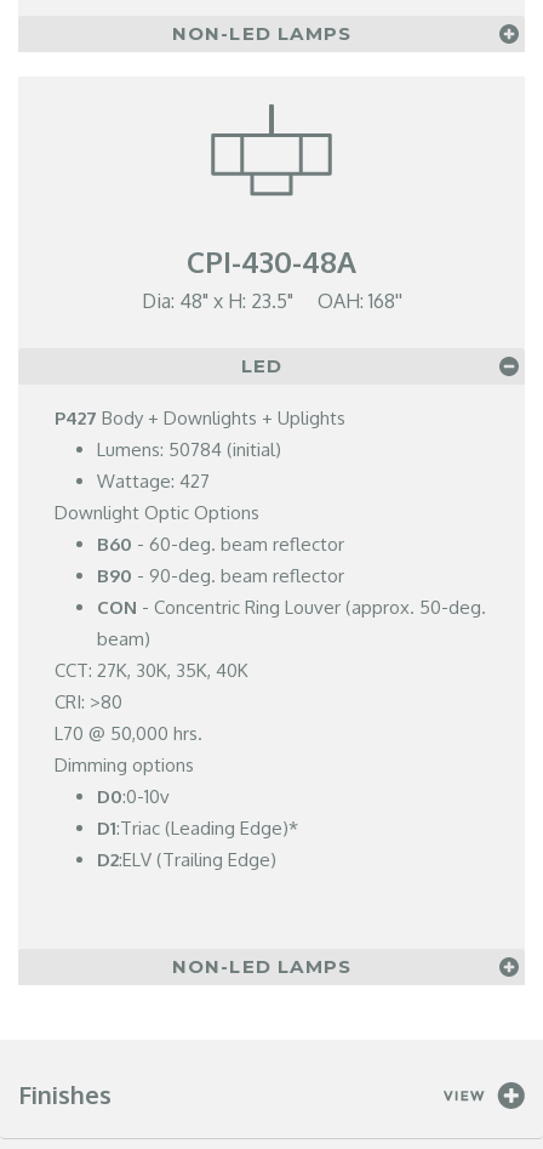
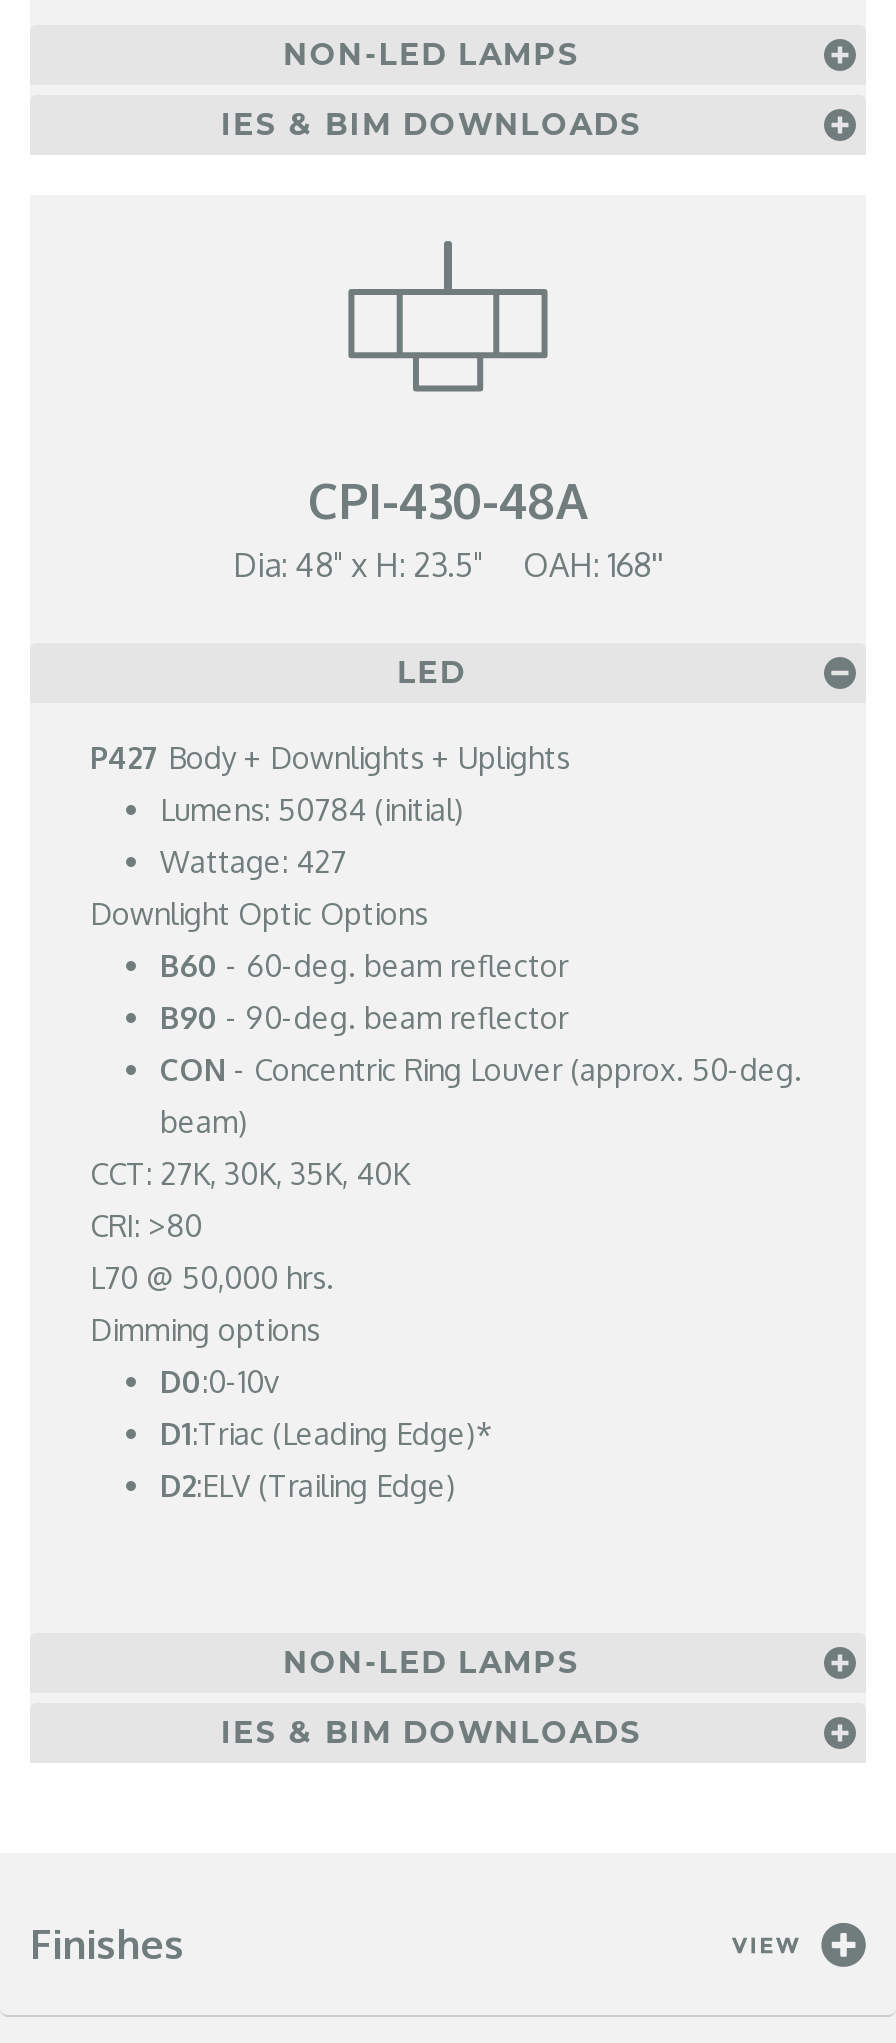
+ IES & BIM DOWNLOADS

+ IES & BIM DOWNLOADS
